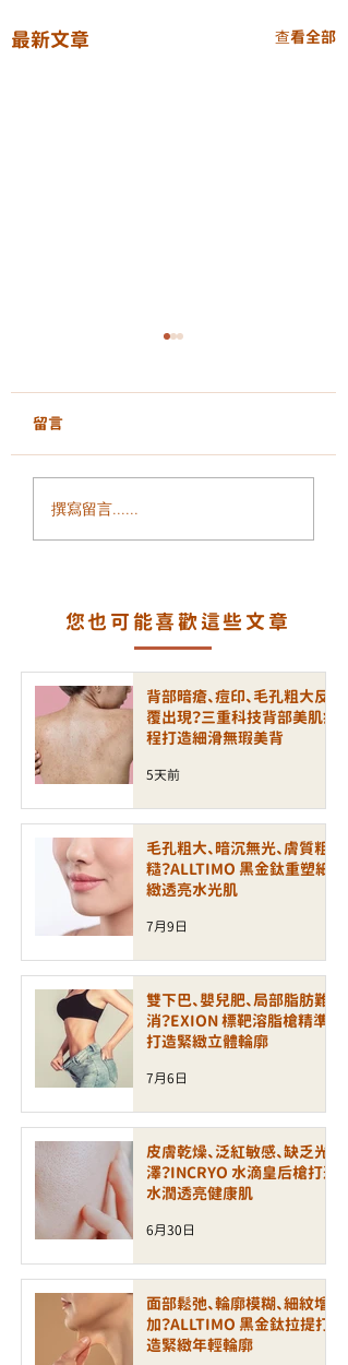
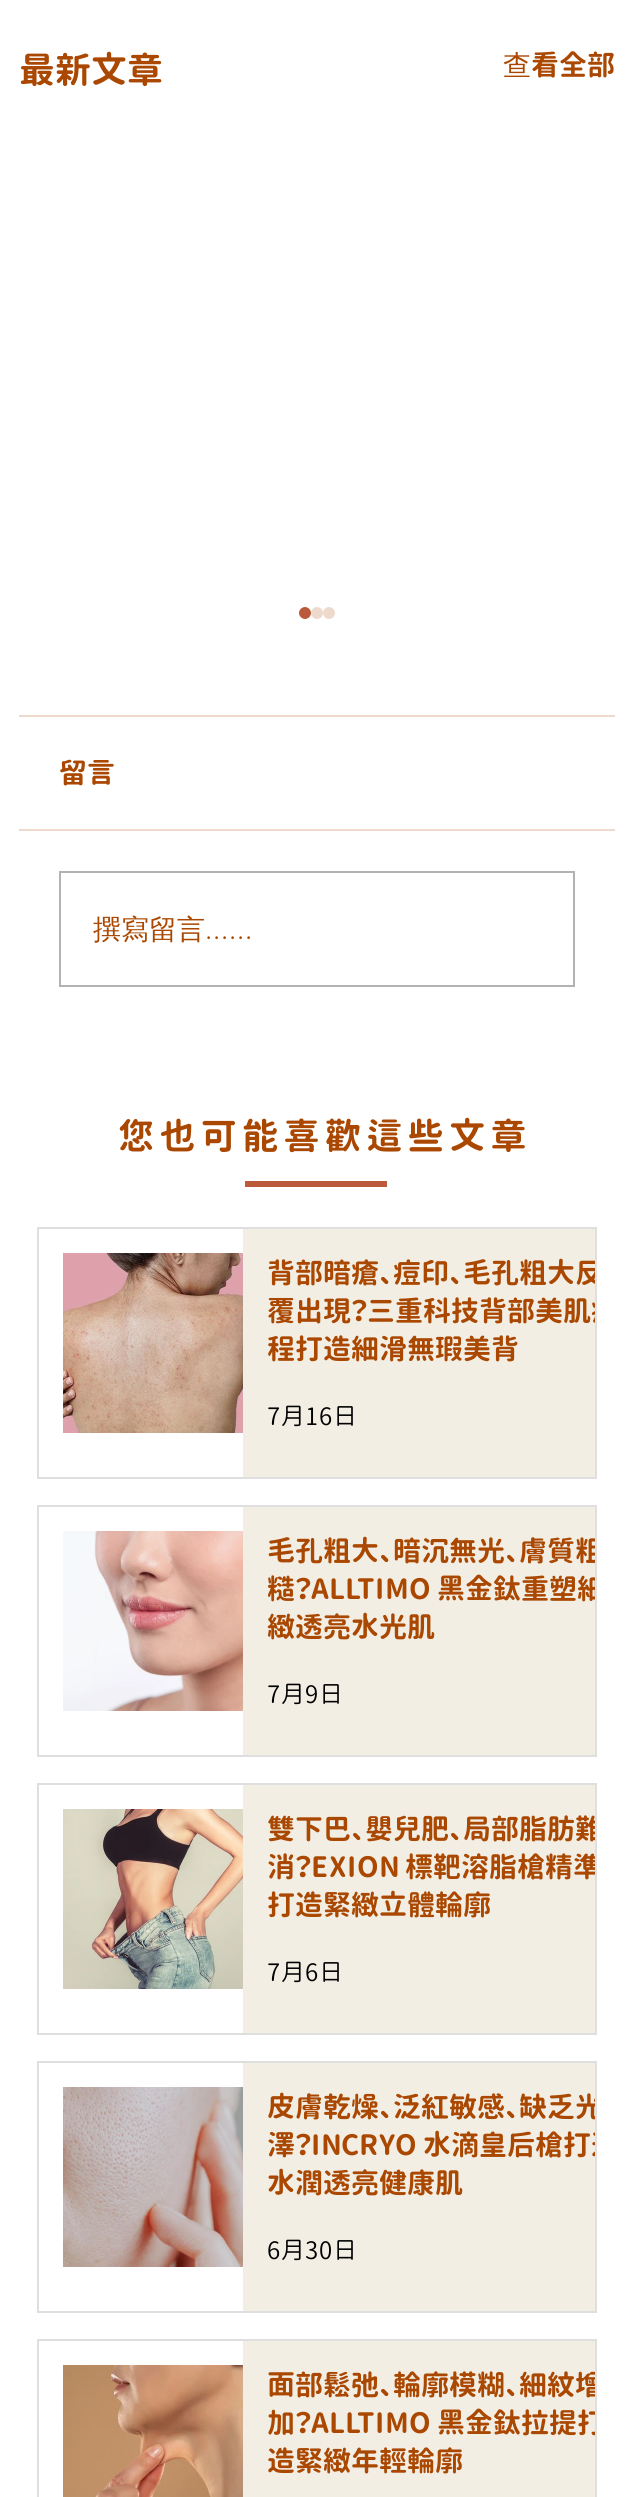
- 5天前
+ 7月16日
